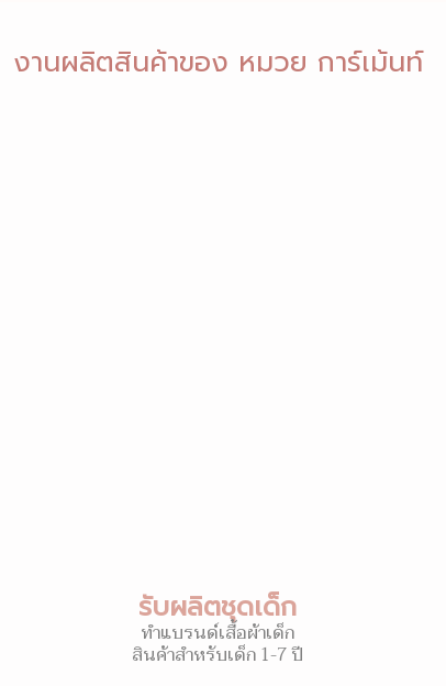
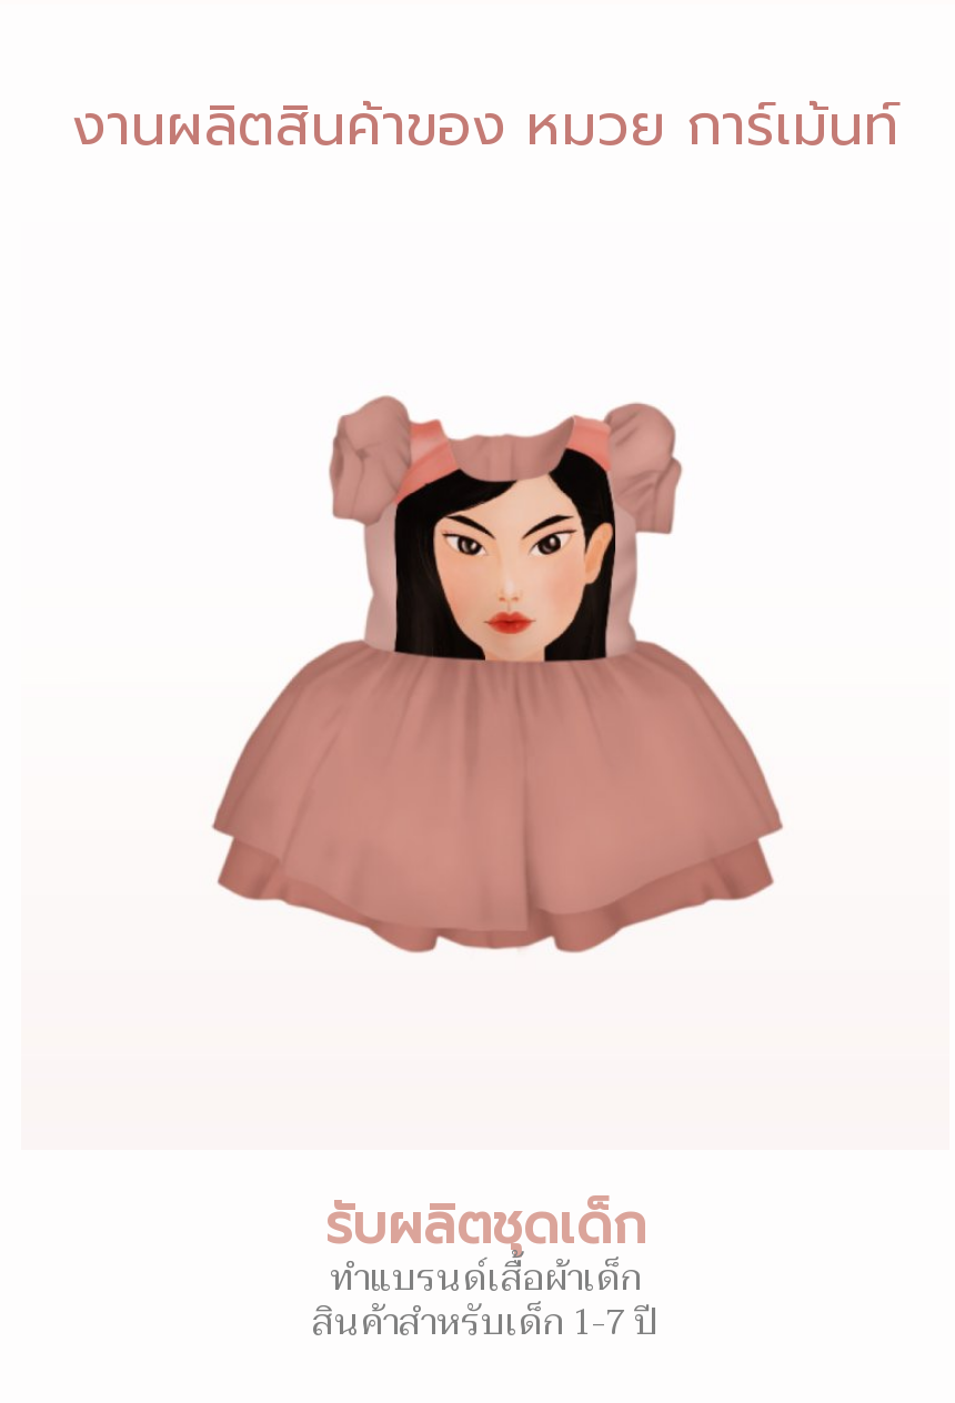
+ [image]
